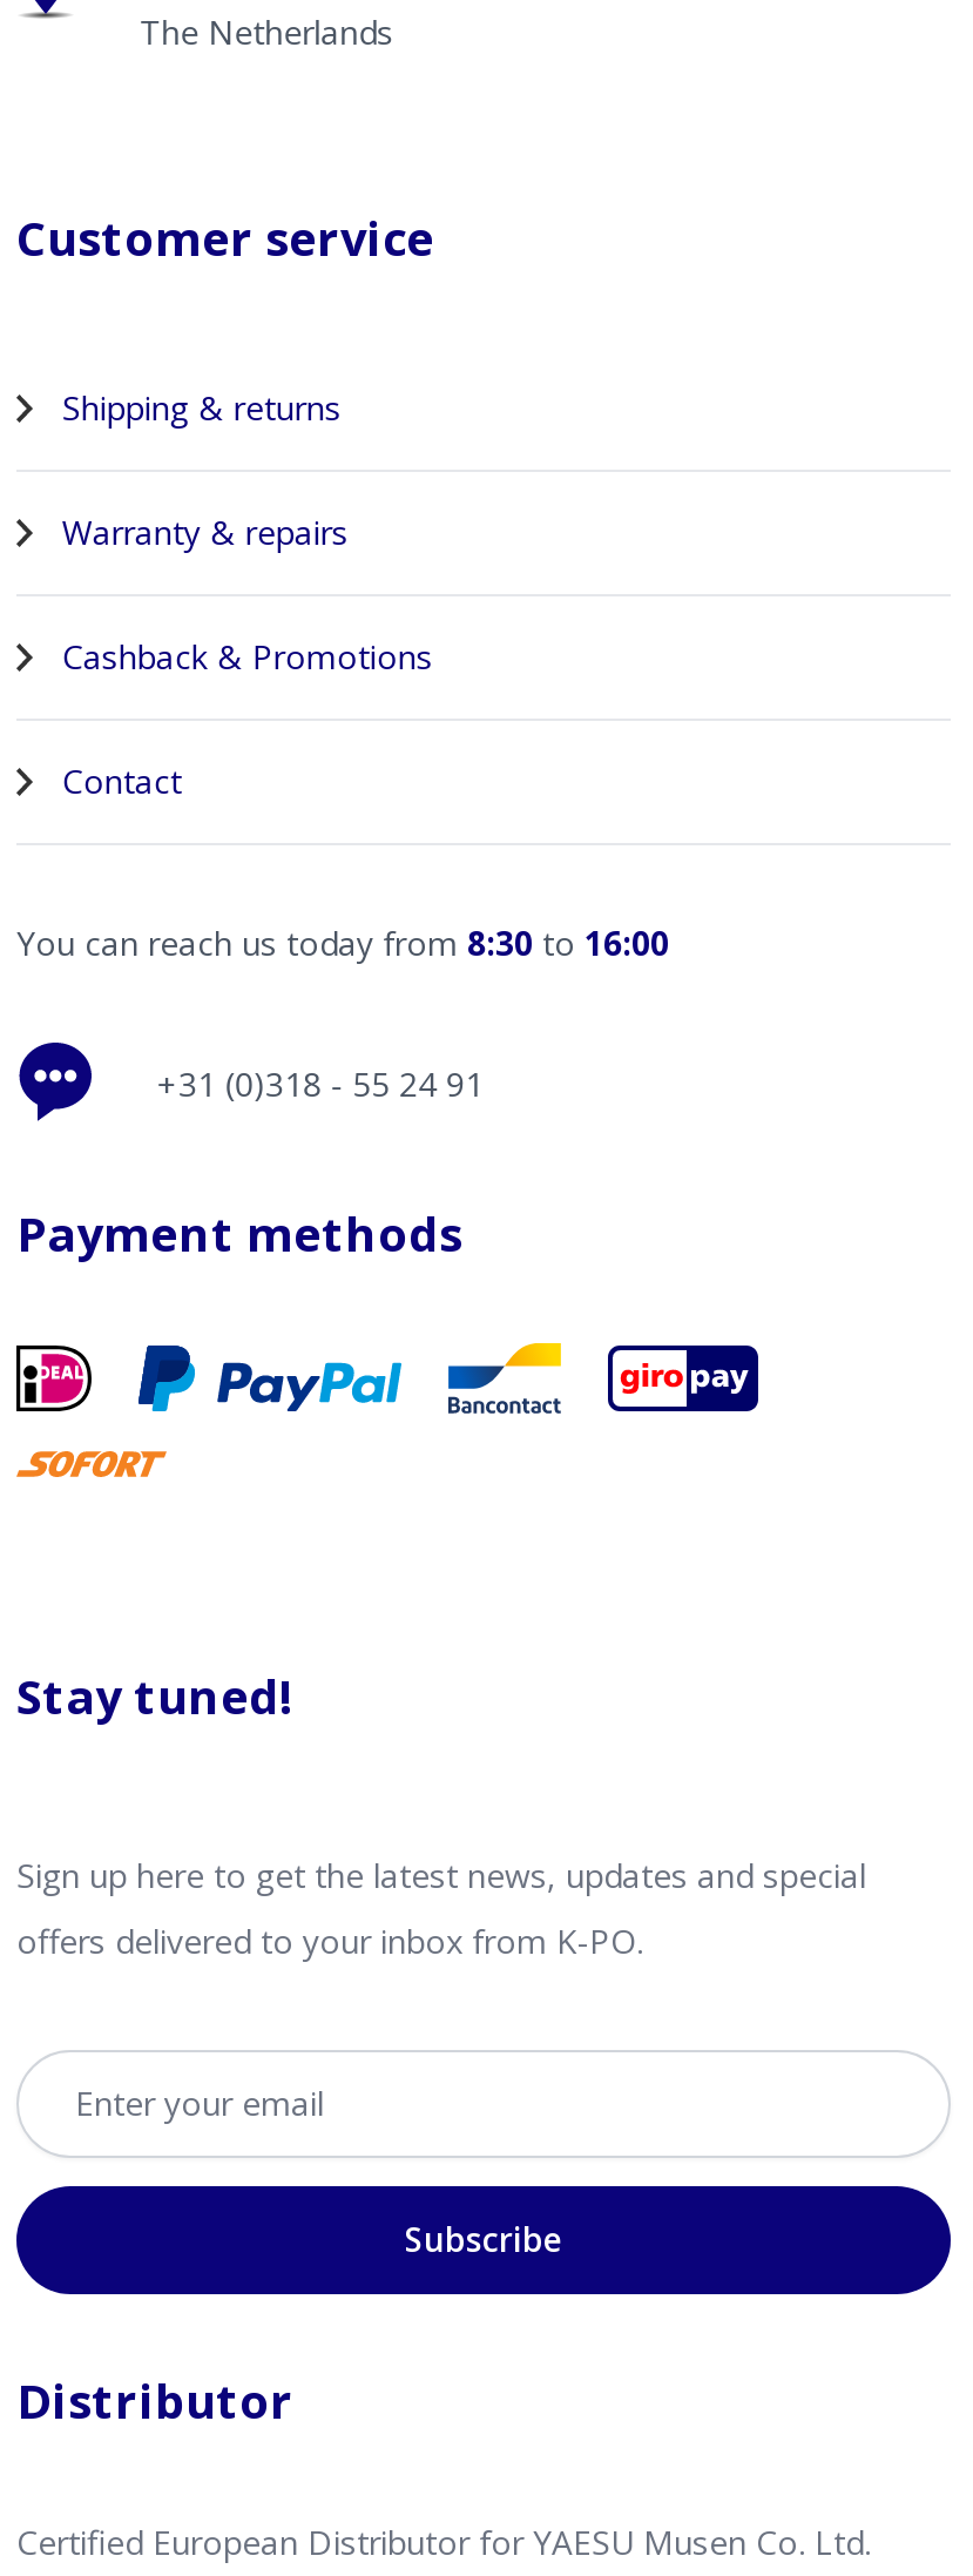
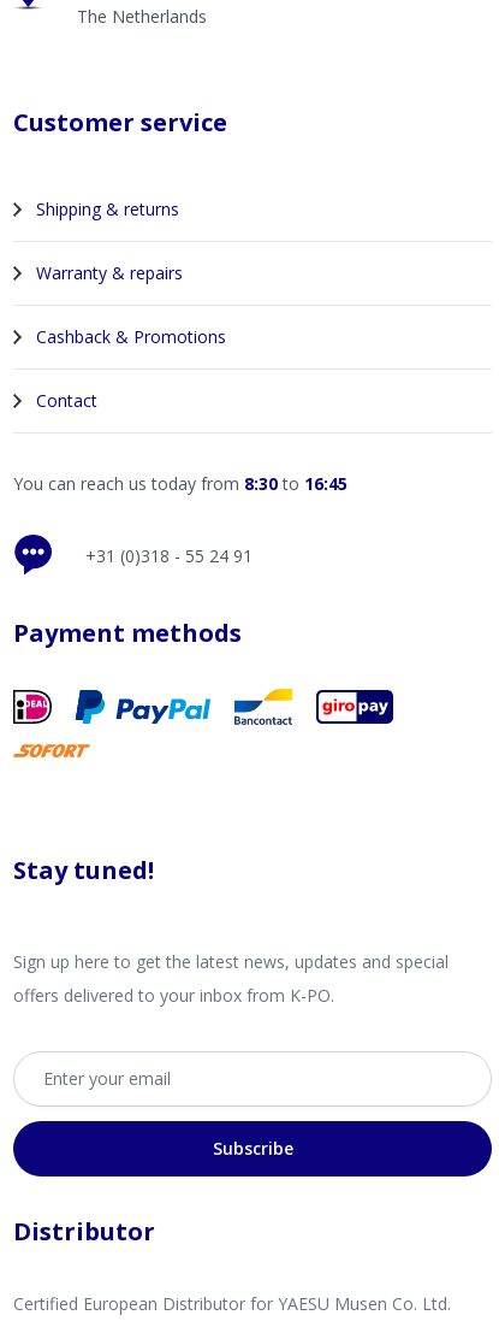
- You can reach us today from 8:30 to 16:00
+ You can reach us today from 8:30 to 16:45
